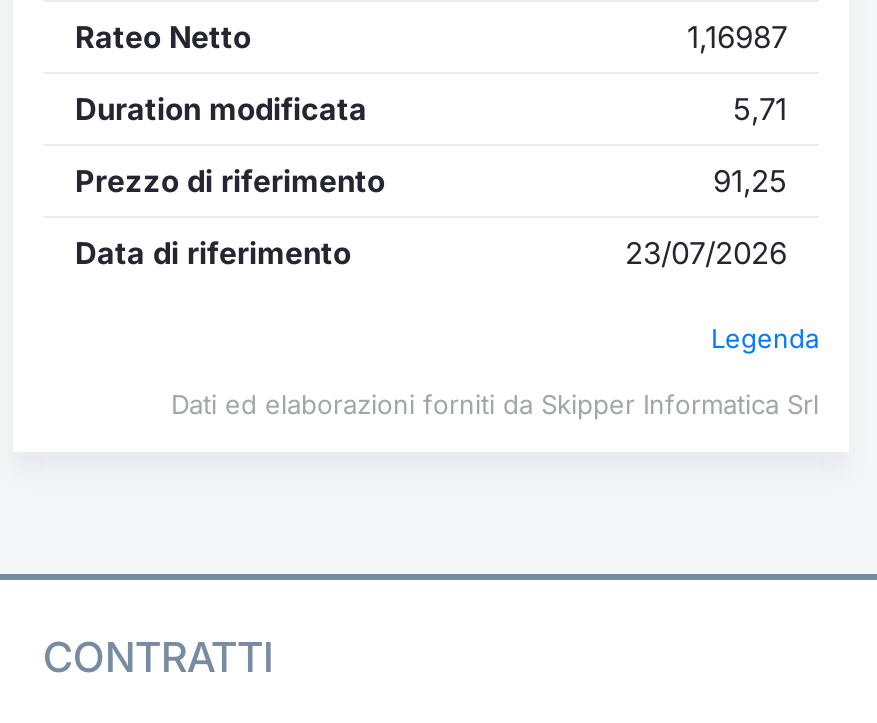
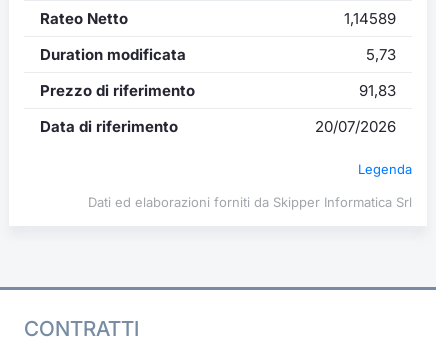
- 1,16987
+ 1,14589

- 5,71
+ 5,73

- 91,25
+ 91,83

- 23/07/2026
+ 20/07/2026
